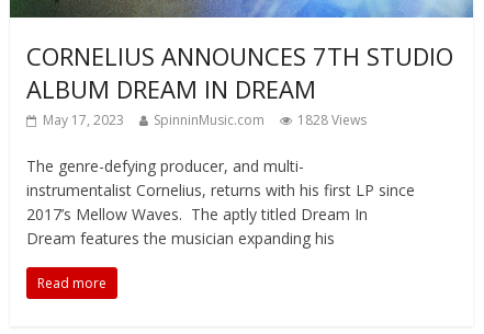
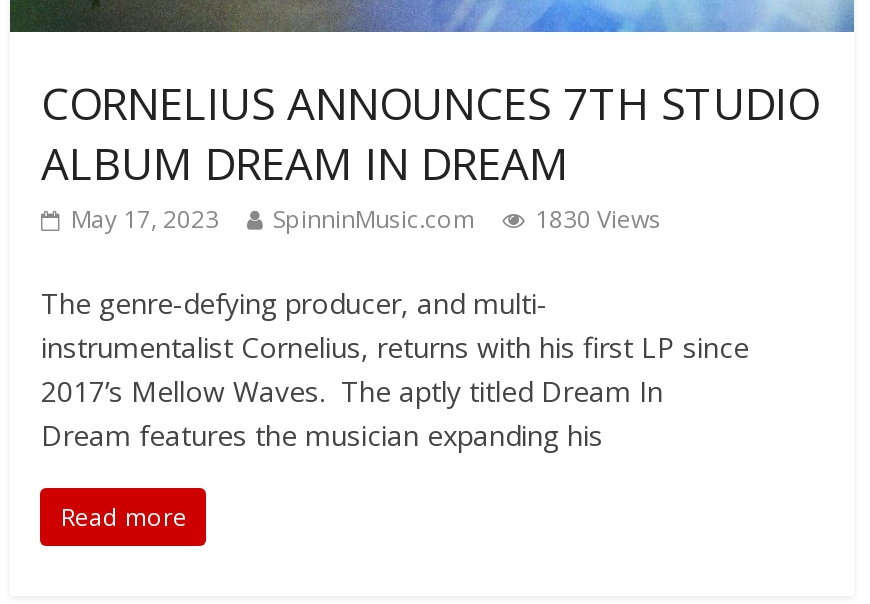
- May 17, 2023 SpinninMusic.com 1828 Views
+ May 17, 2023 SpinninMusic.com 1830 Views
